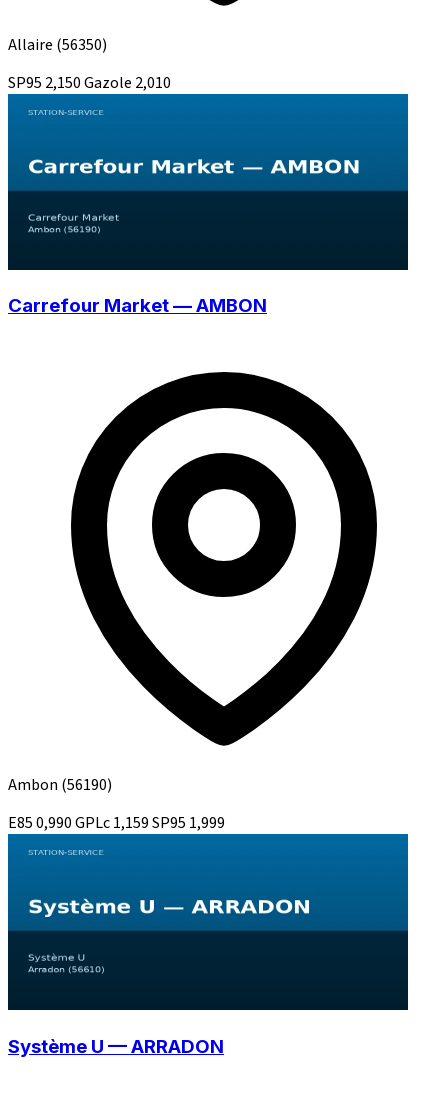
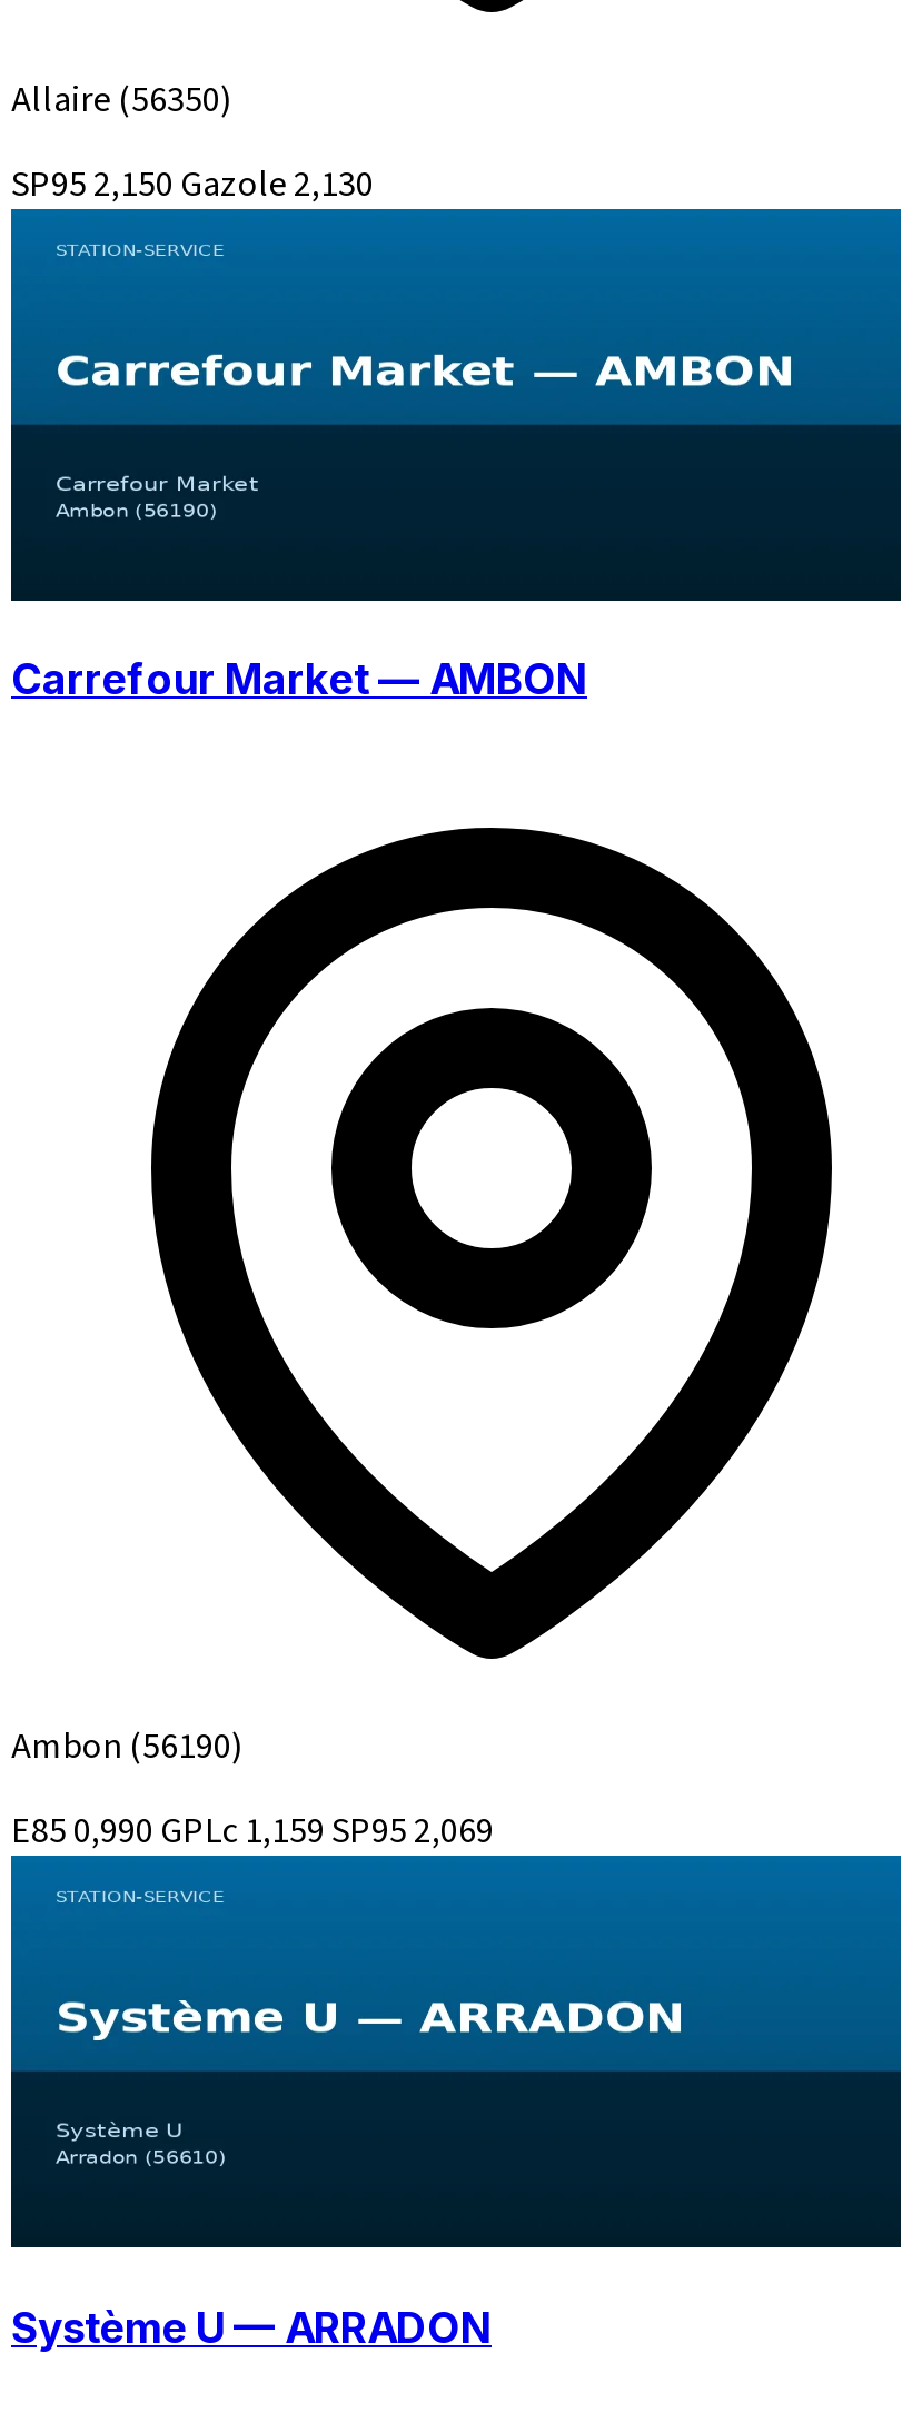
- SP95 2,150 Gazole 2,010
+ SP95 2,150 Gazole 2,130

- E85 0,990 GPLc 1,159 SP95 1,999
+ E85 0,990 GPLc 1,159 SP95 2,069
